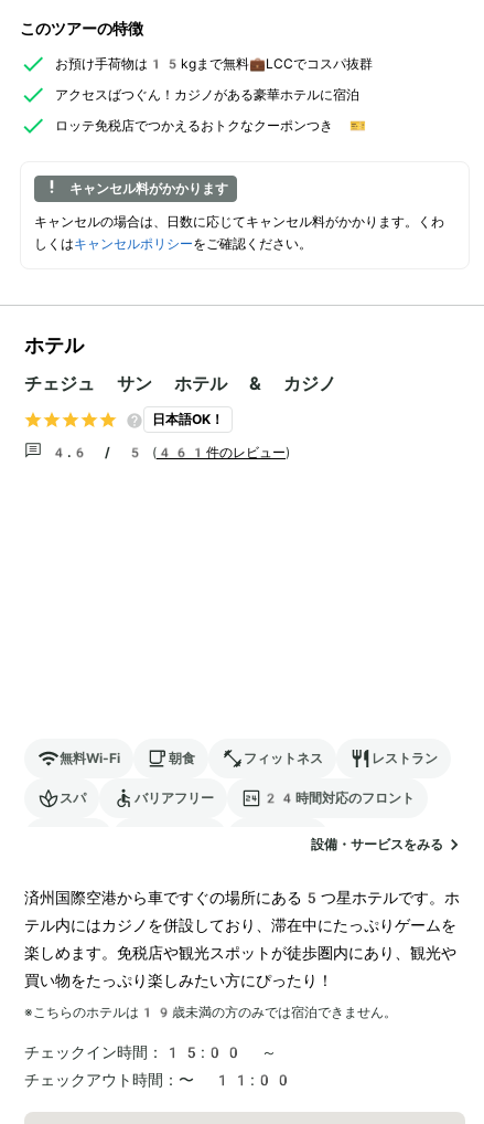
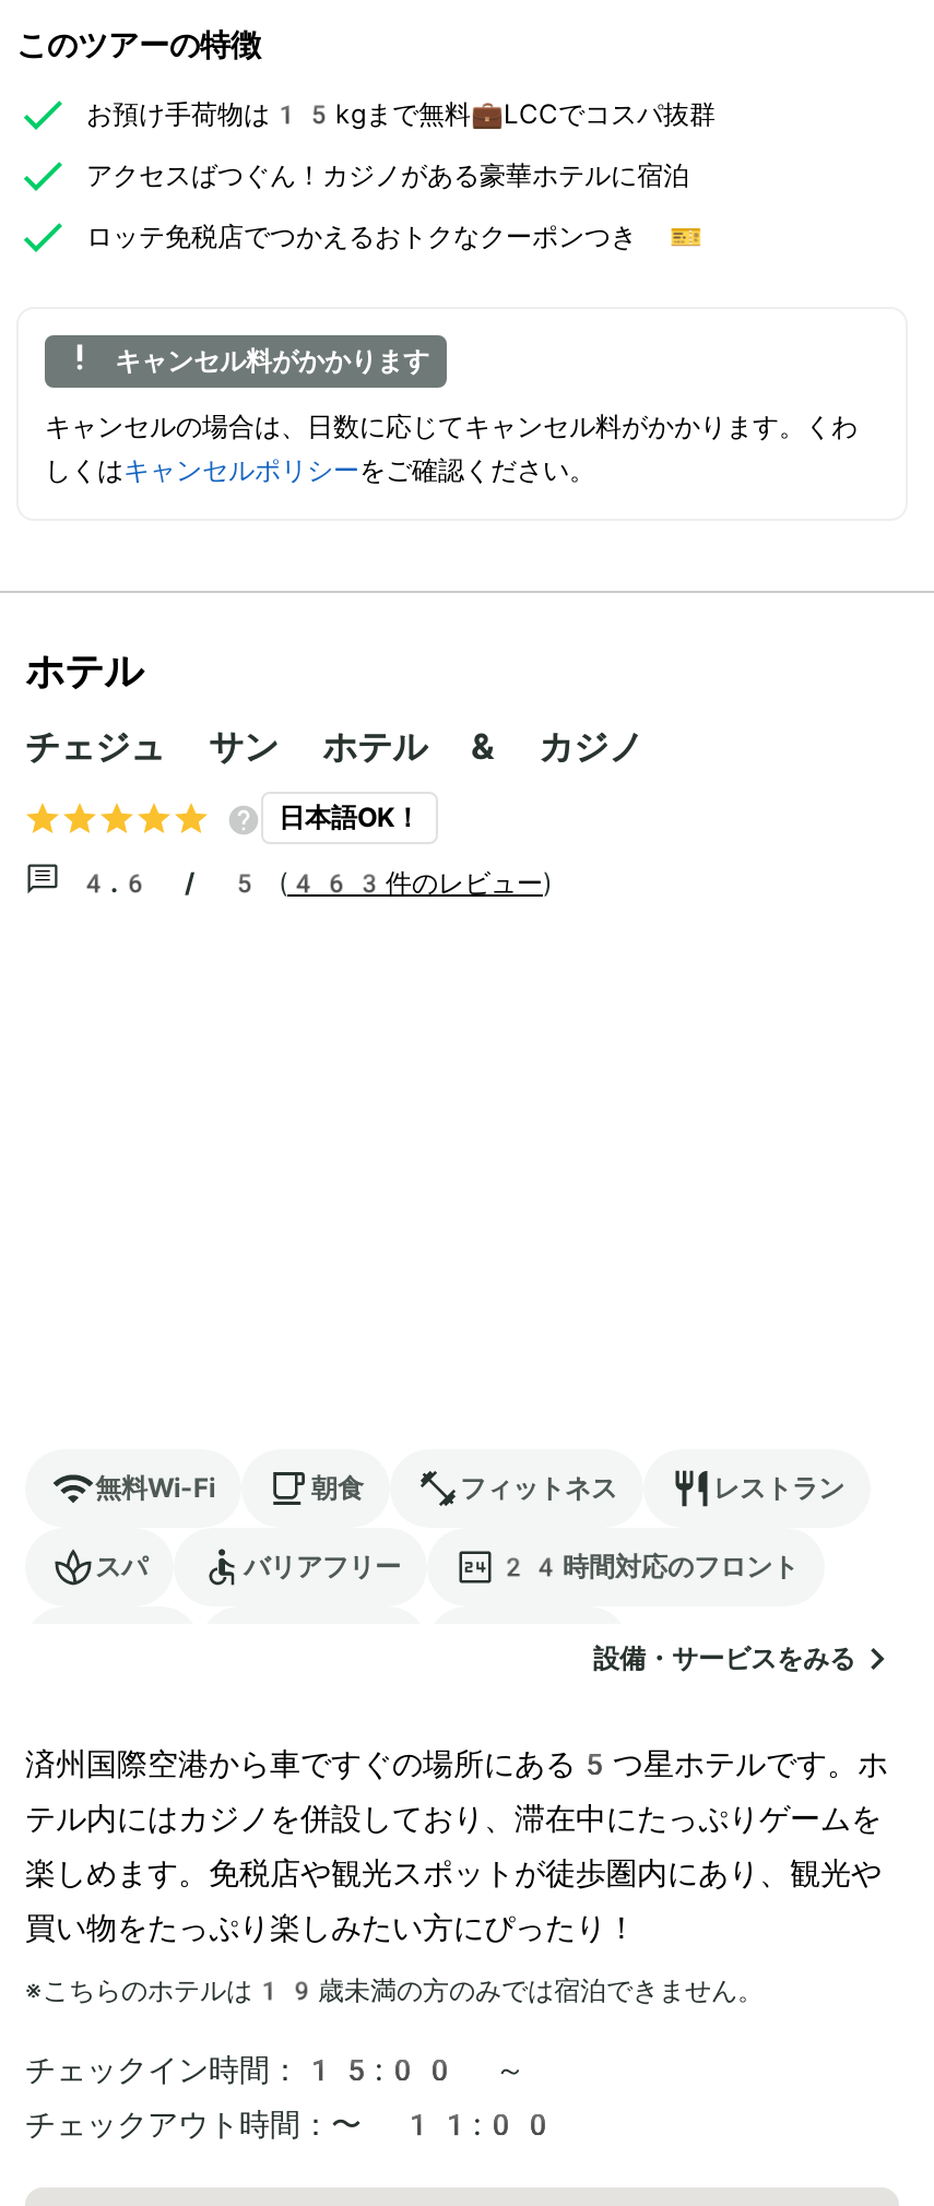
- 4.6 / 5 (461件のレビュー)
+ 4.6 / 5 (463件のレビュー)
